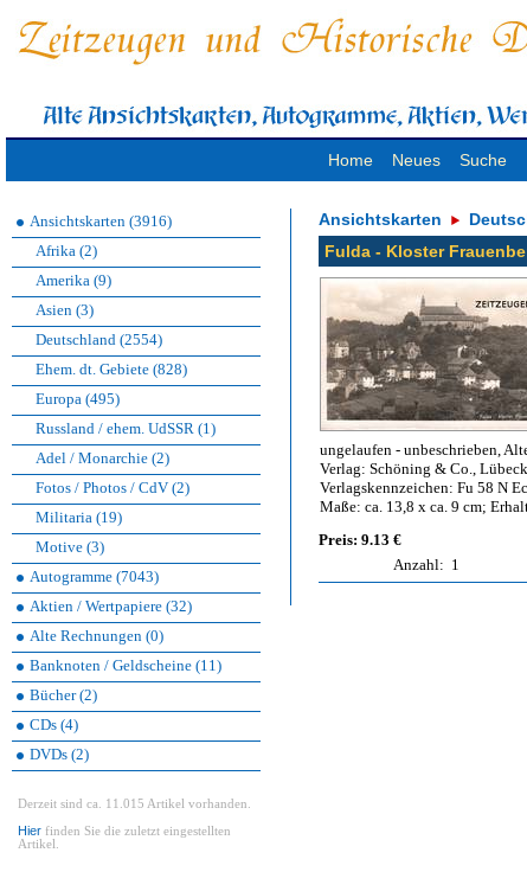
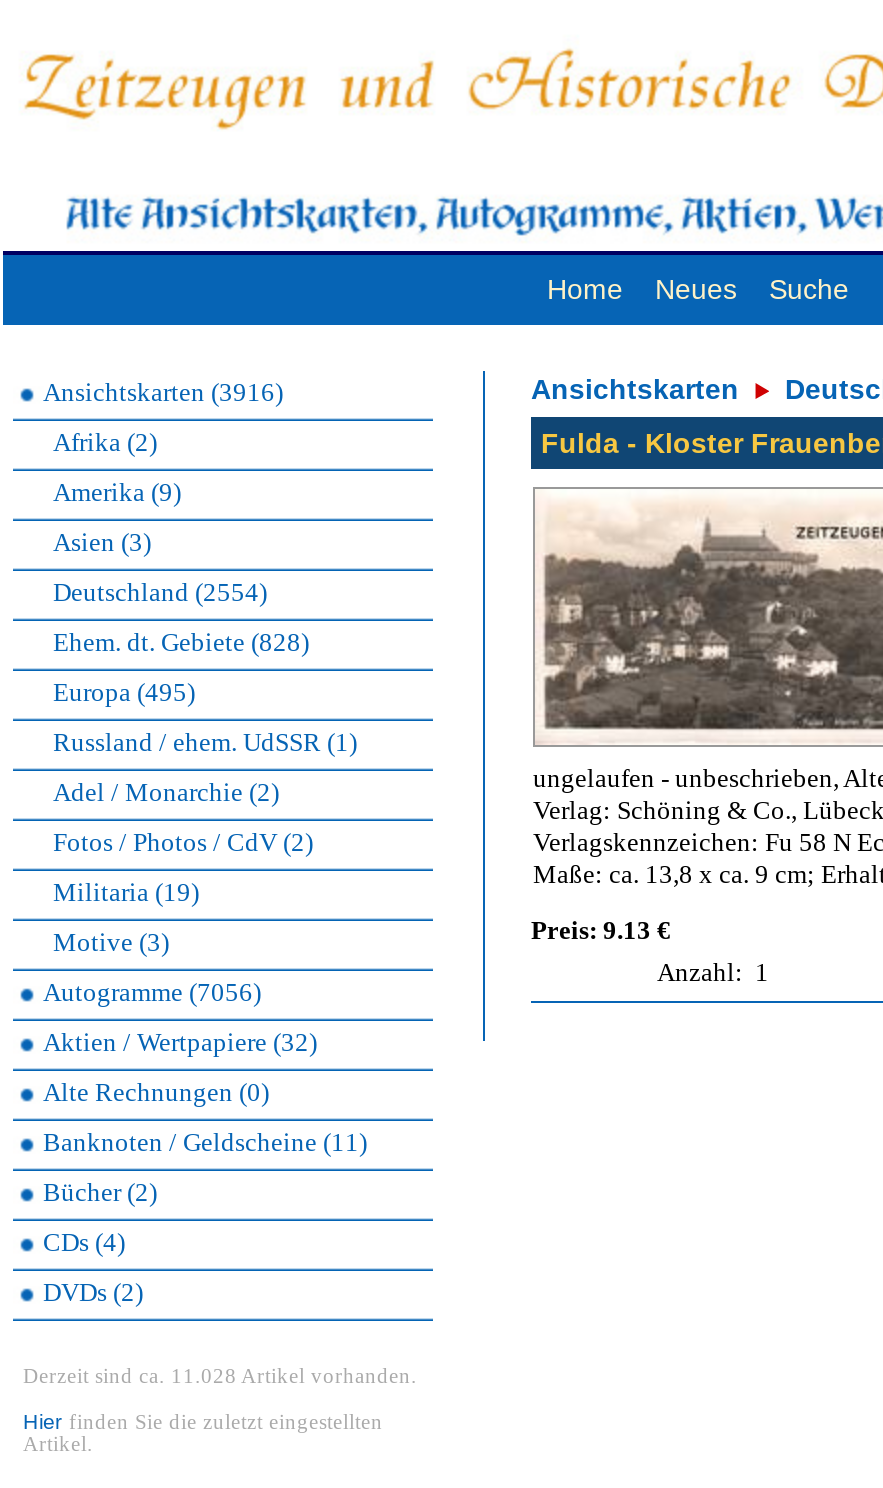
- Autogramme (7043)
+ Autogramme (7056)

- Derzeit sind ca. 11.015 Artikel vorhanden.
+ Derzeit sind ca. 11.028 Artikel vorhanden.
